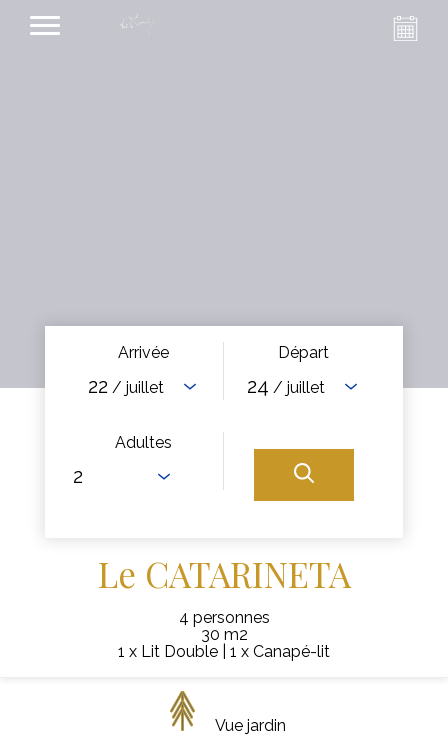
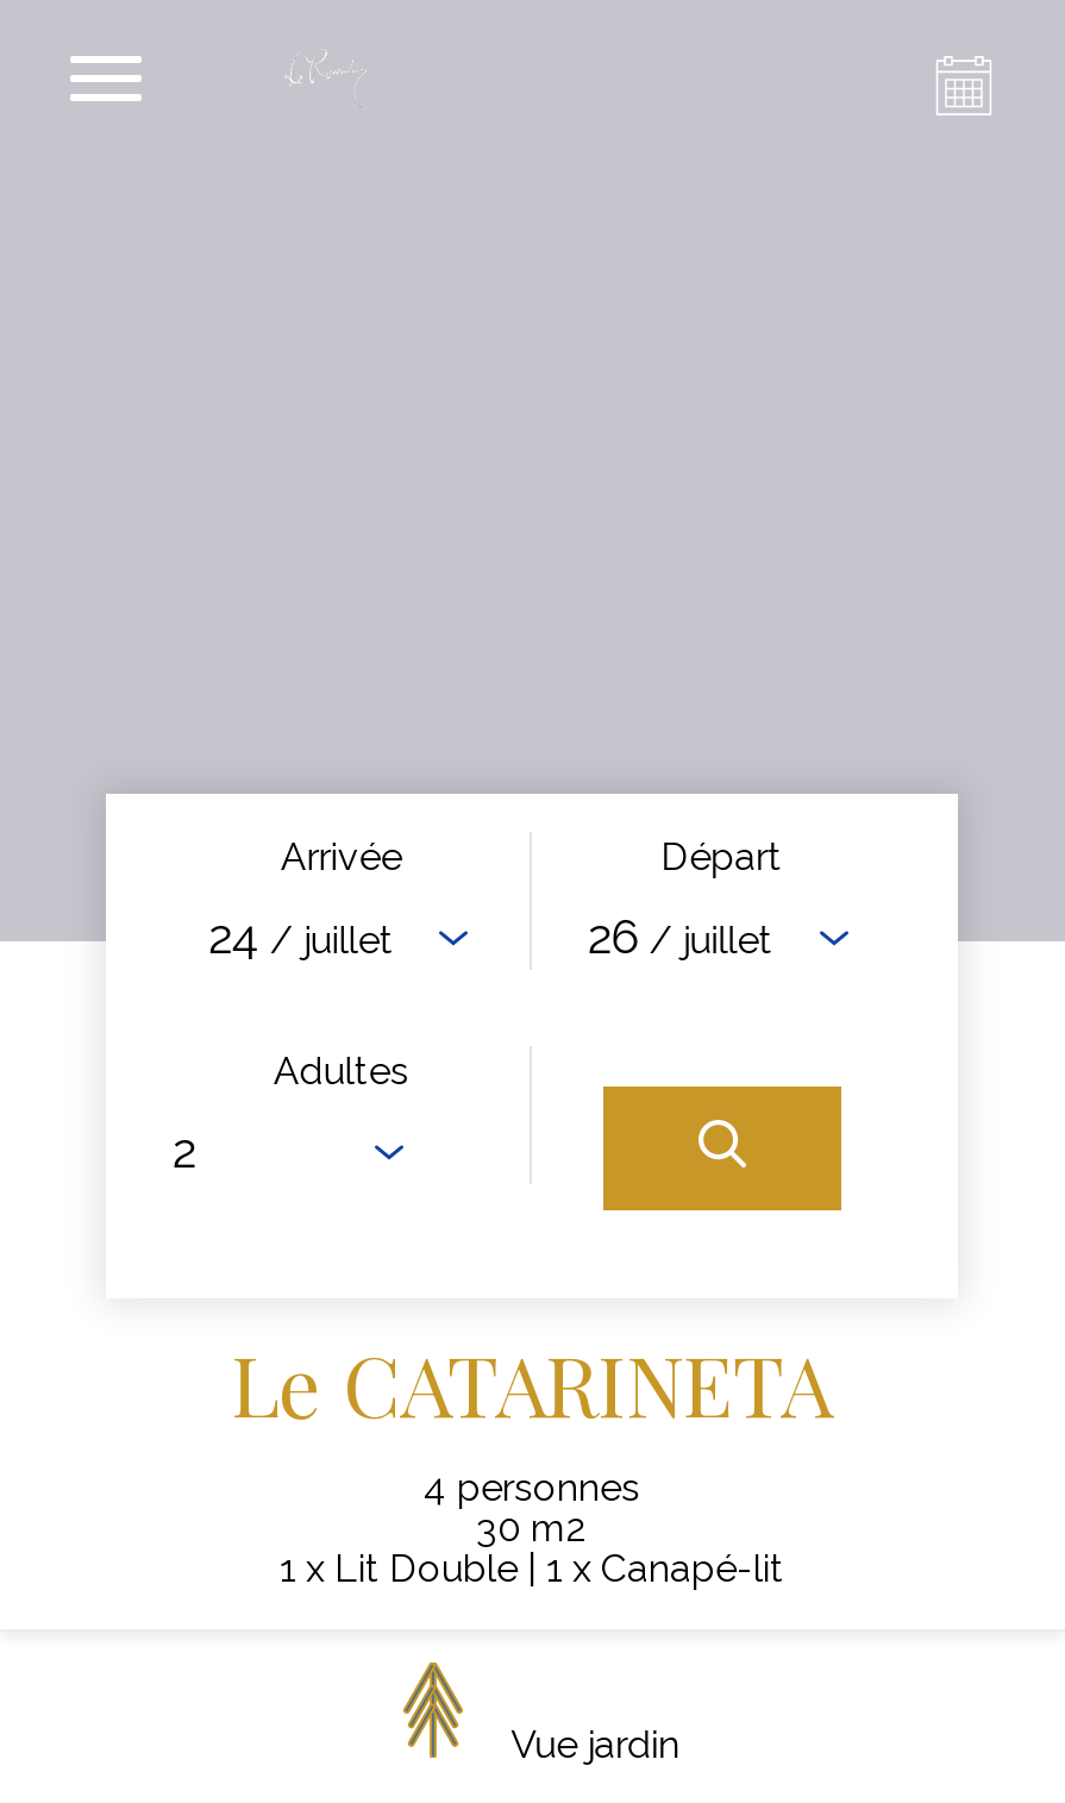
- 22 / juillet
+ 24 / juillet

- 24 / juillet
+ 26 / juillet
